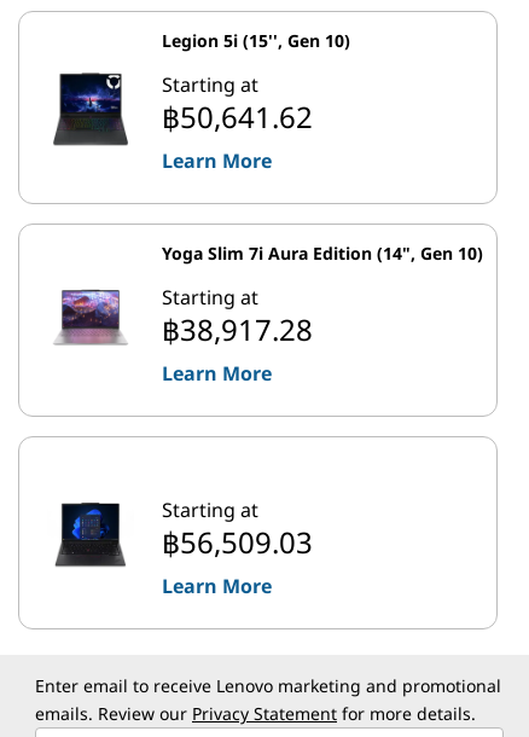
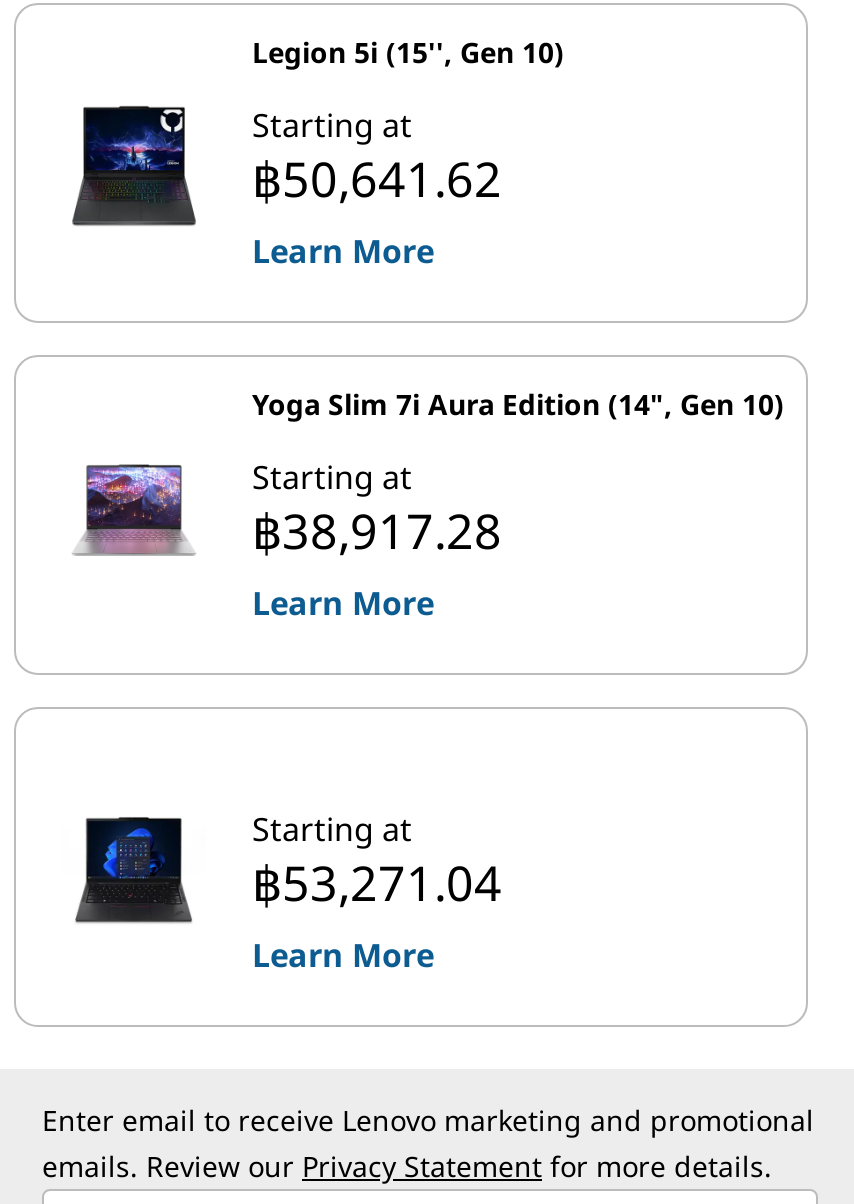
- ฿56,509.03
+ ฿53,271.04
